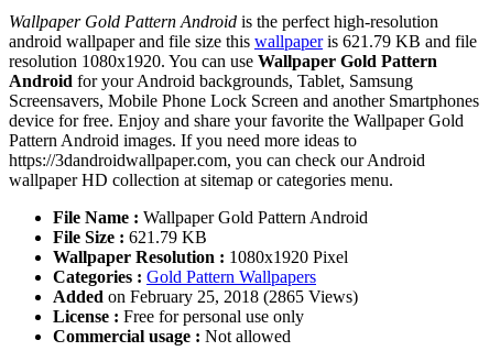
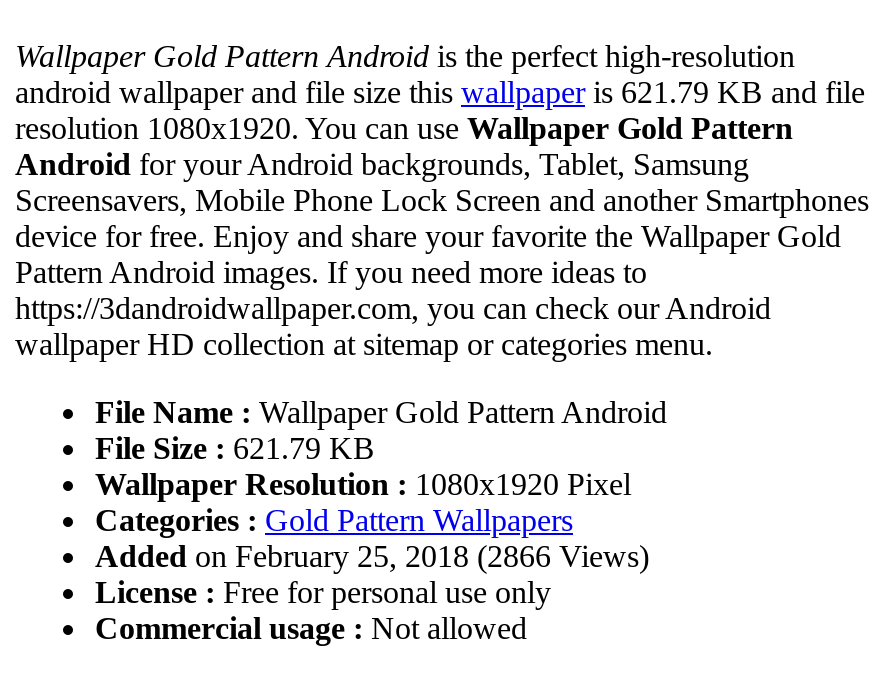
- Added on February 25, 2018 (2865 Views)
+ Added on February 25, 2018 (2866 Views)
